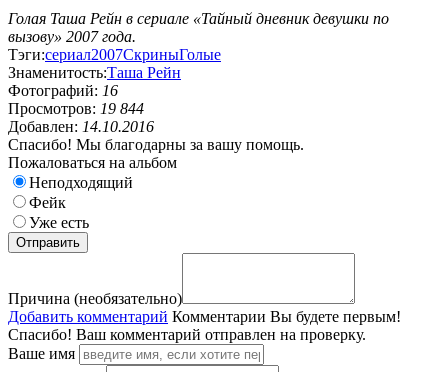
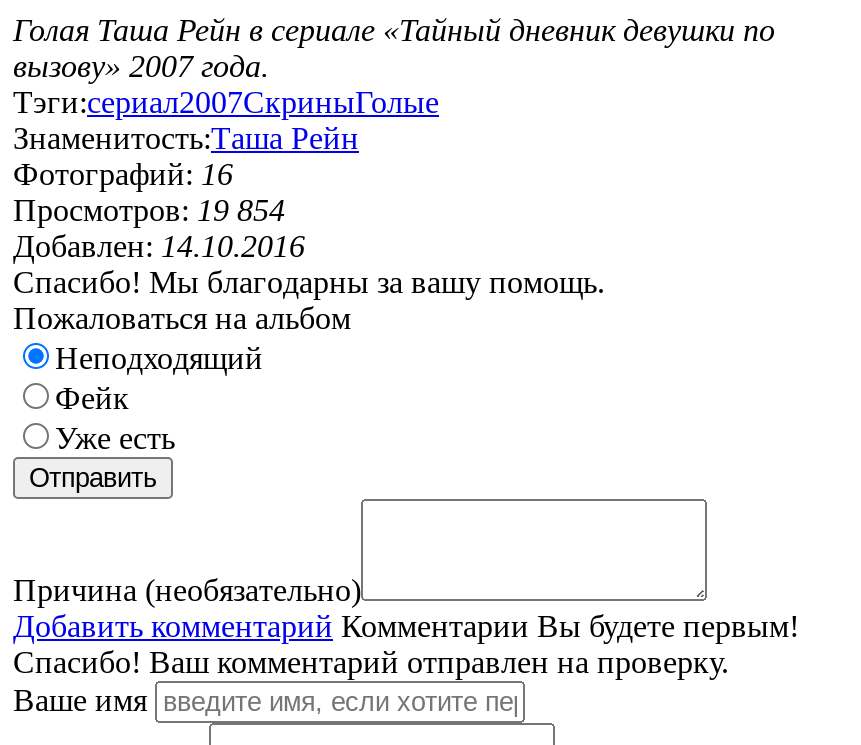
- Просмотров: 19 844
+ Просмотров: 19 854
